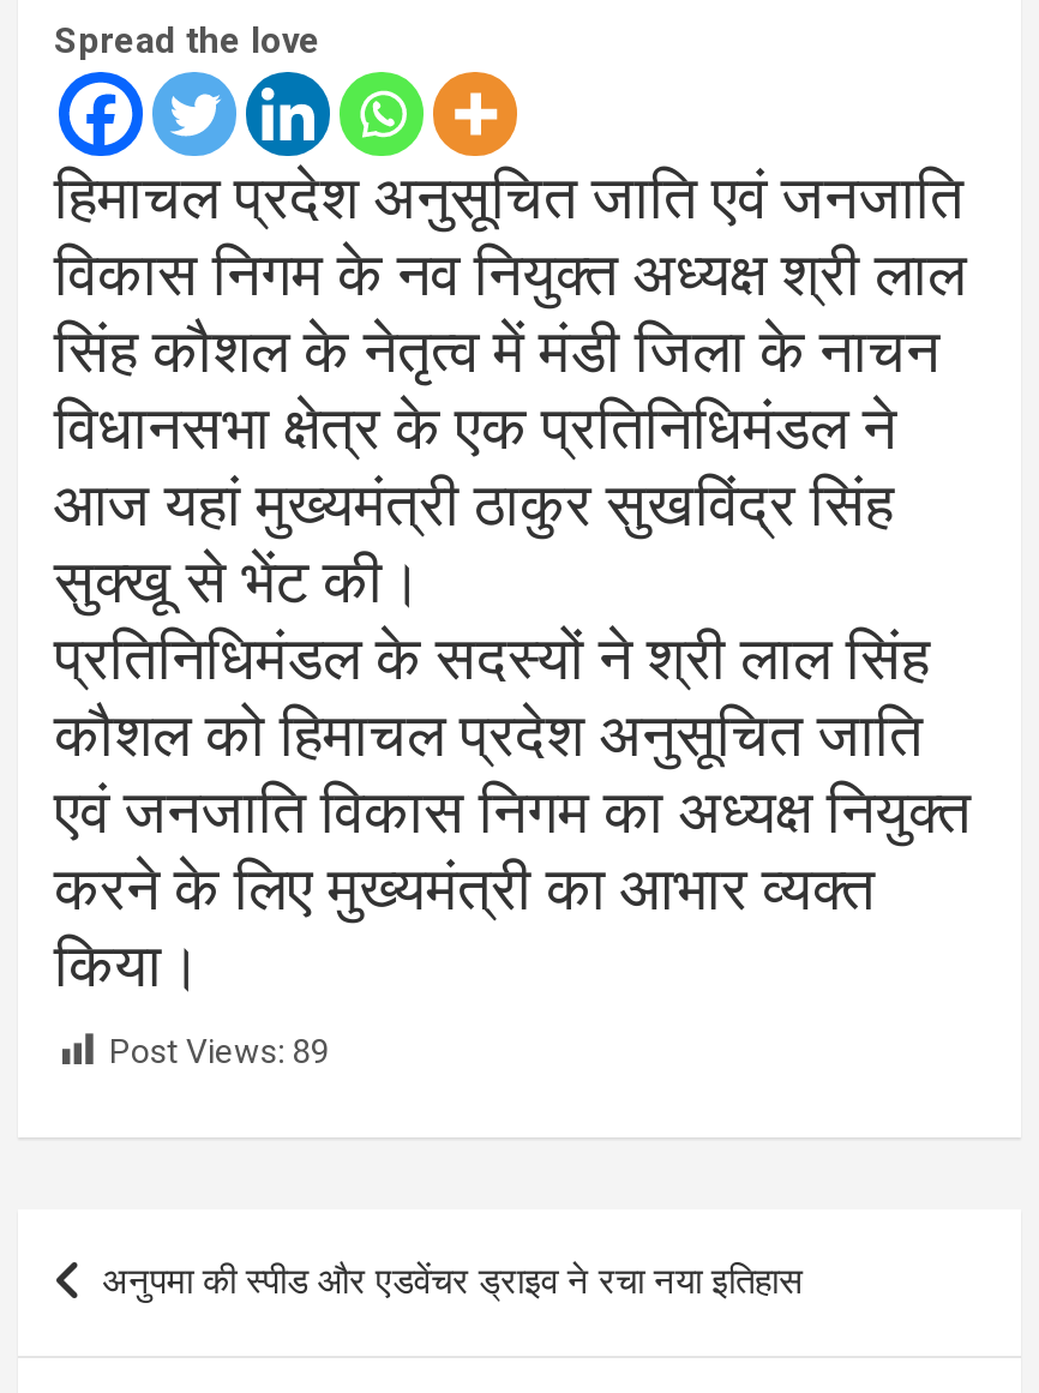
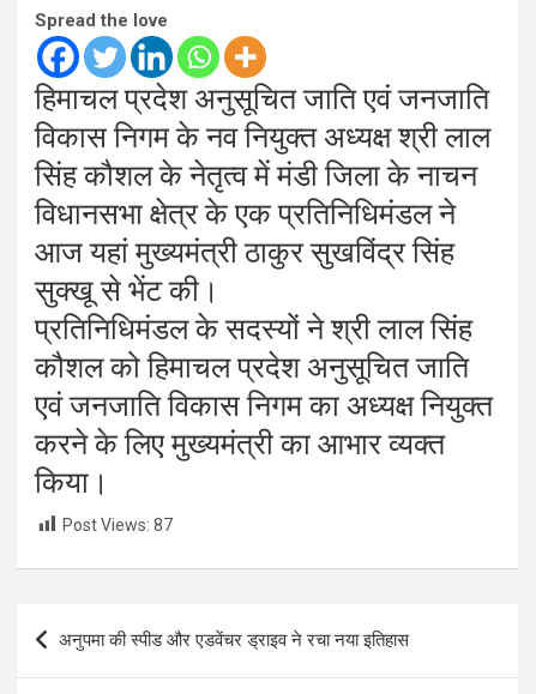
- Post Views: 89
+ Post Views: 87
